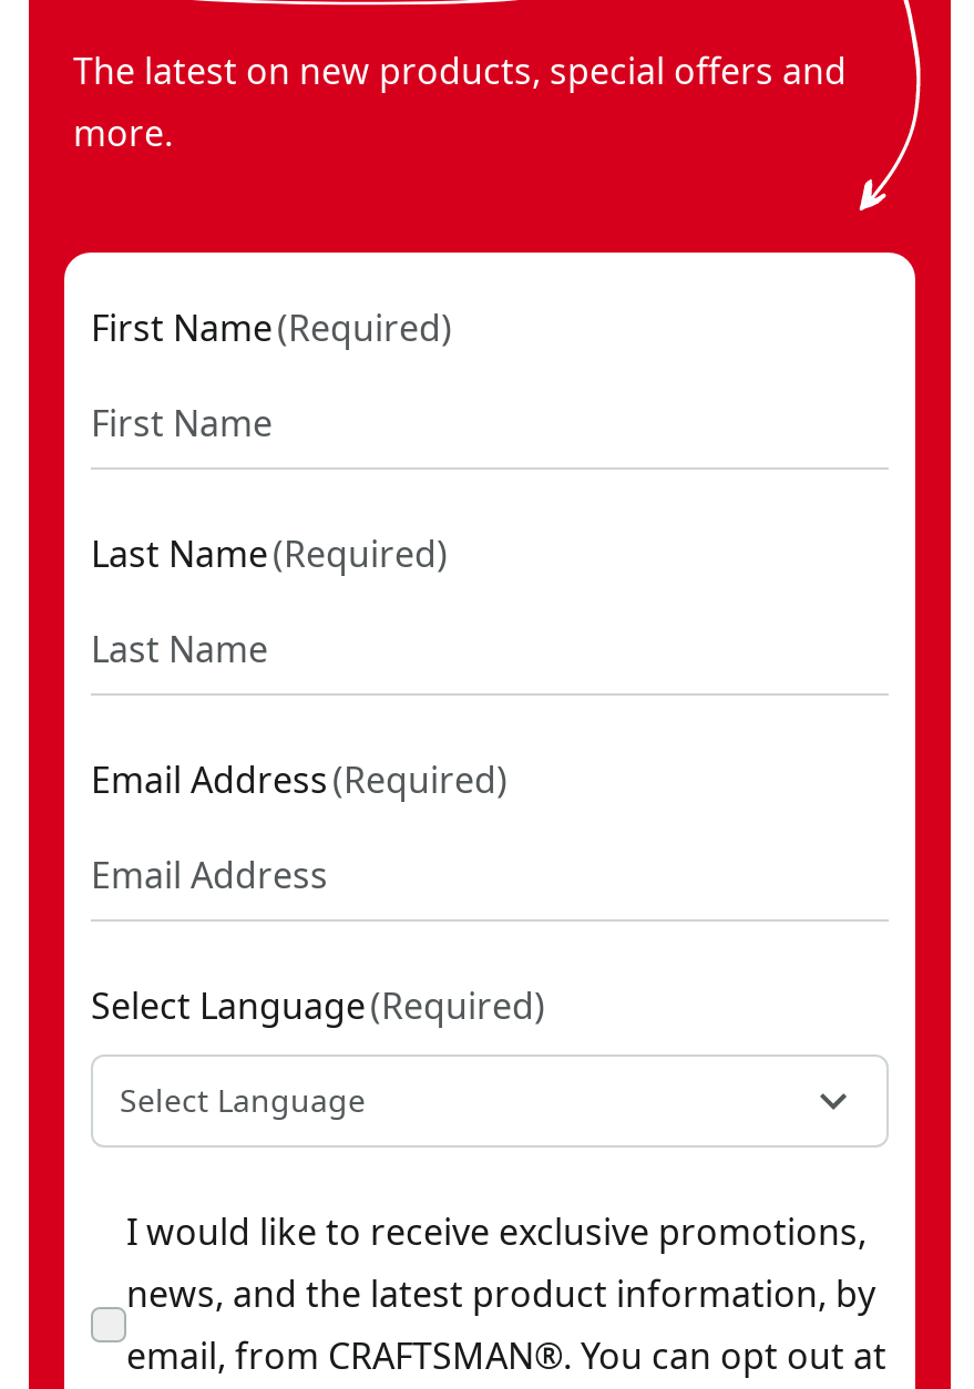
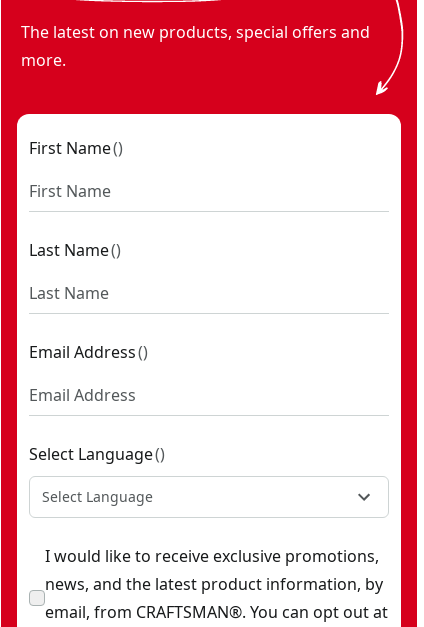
- First Name (Required)
+ First Name ()

- Last Name (Required)
+ Last Name ()

- Email Address (Required)
+ Email Address ()

- Select Language (Required)
+ Select Language ()
